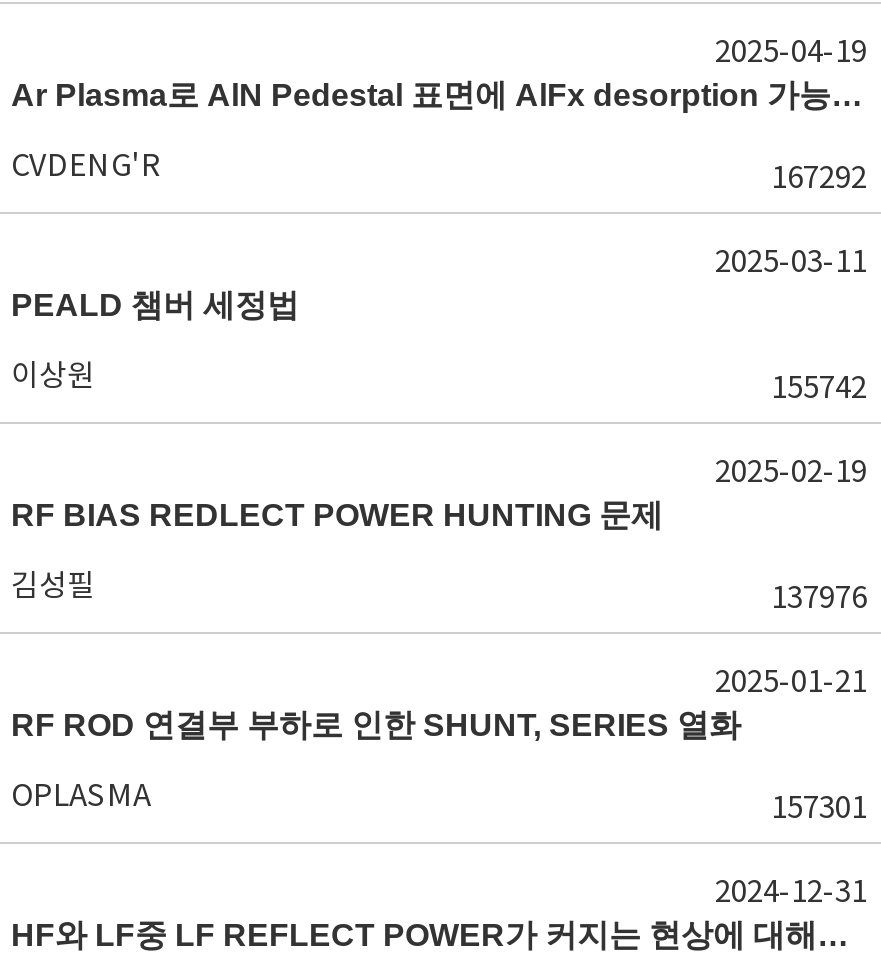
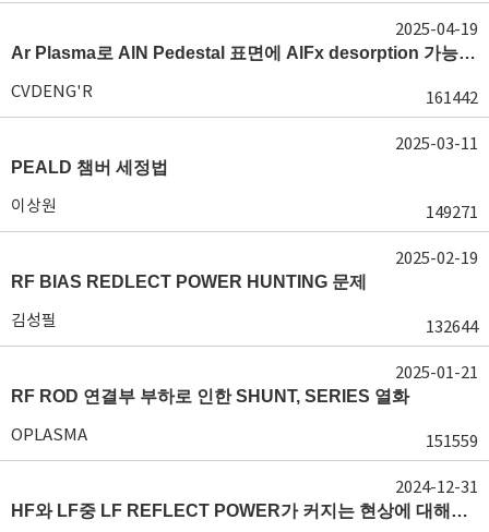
- 167292
+ 161442

- 155742
+ 149271

- 137976
+ 132644

- 157301
+ 151559
